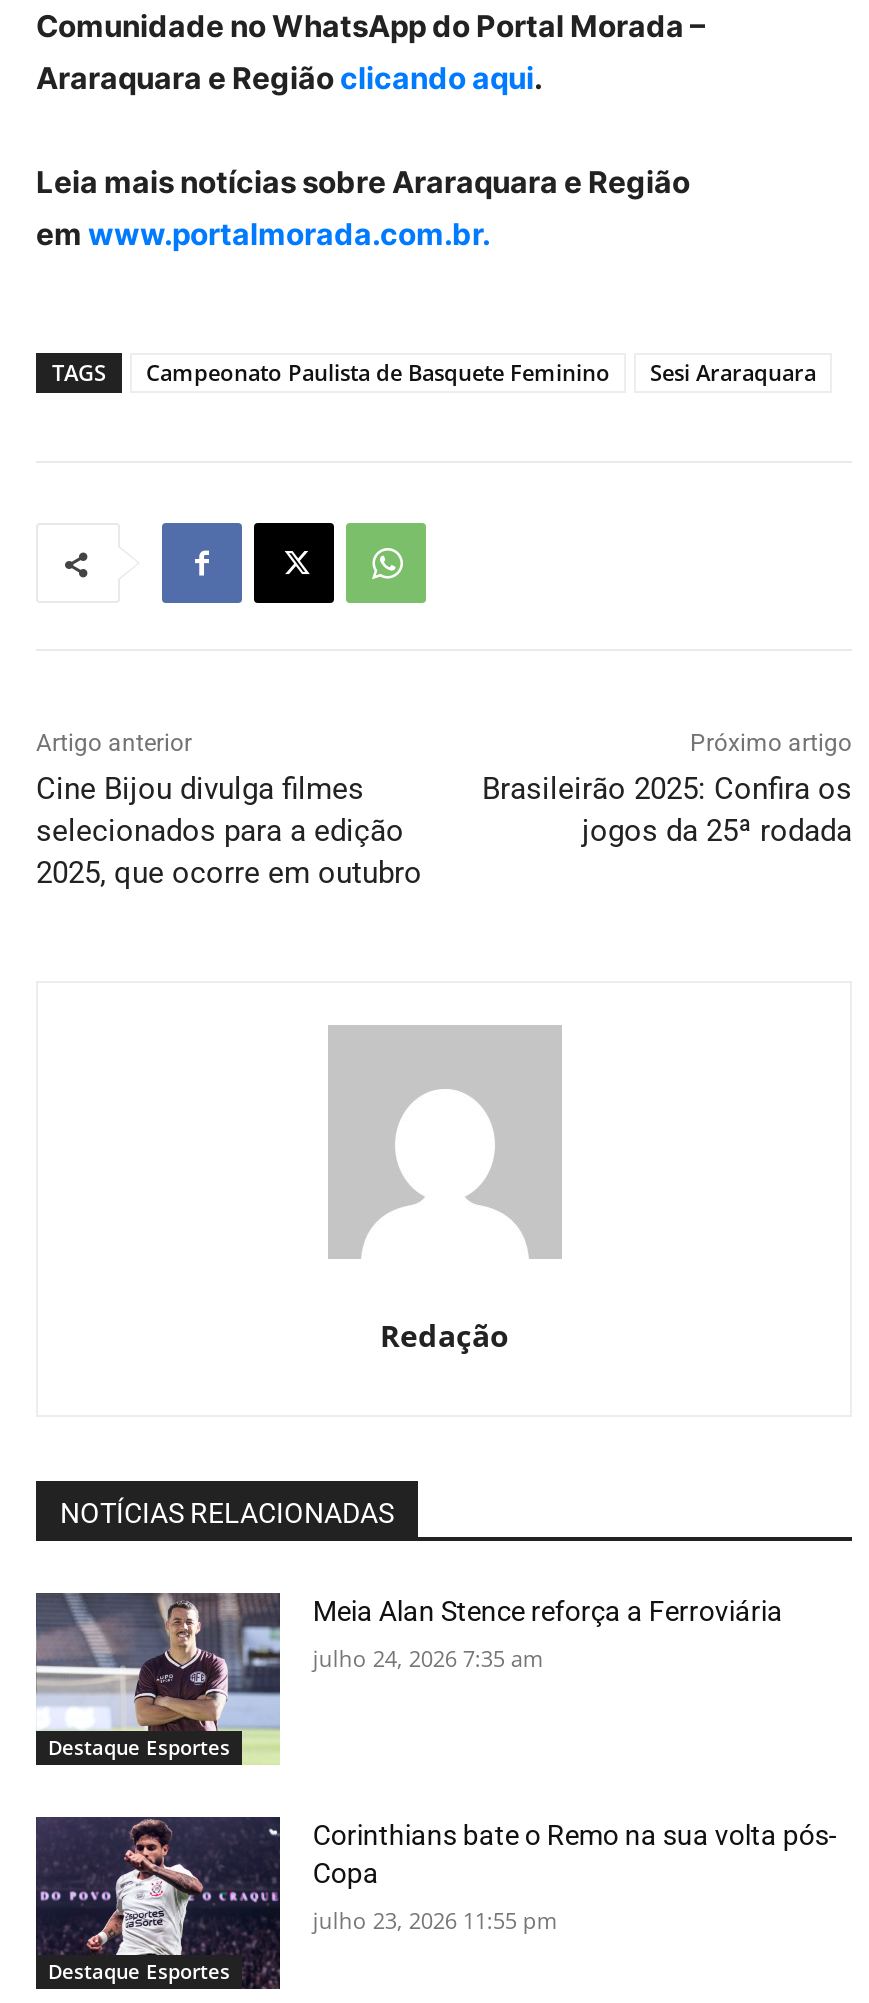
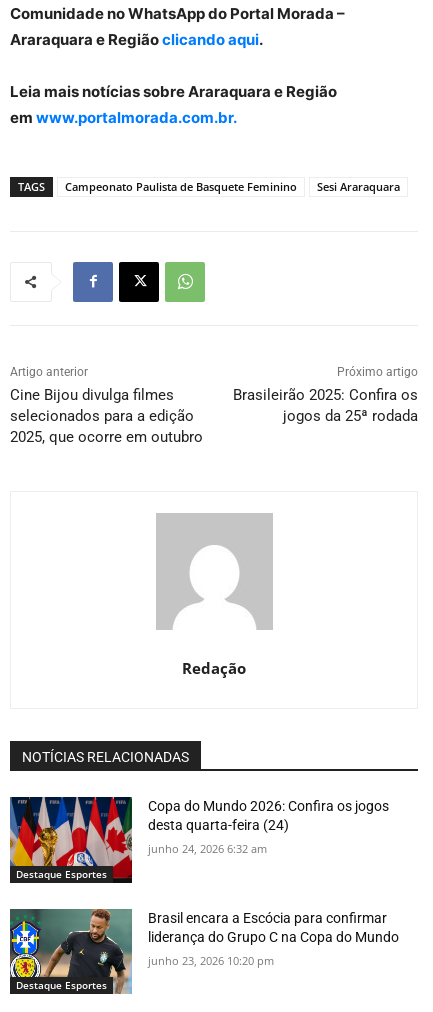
- [image]
- Meia Alan Stence reforça a Ferroviária
+ [image]
+ Copa do Mundo 2026: Confira os jogos
+ desta quarta-feira (24)

- julho 24, 2026 7:35 am
+ junho 24, 2026 6:32 am

- [image]
- Corinthians bate o Remo na sua volta pós-
- Copa
+ [image]
+ Brasil encara a Escócia para confirmar
+ liderança do Grupo C na Copa do Mundo

- julho 23, 2026 11:55 pm
+ junho 23, 2026 10:20 pm
